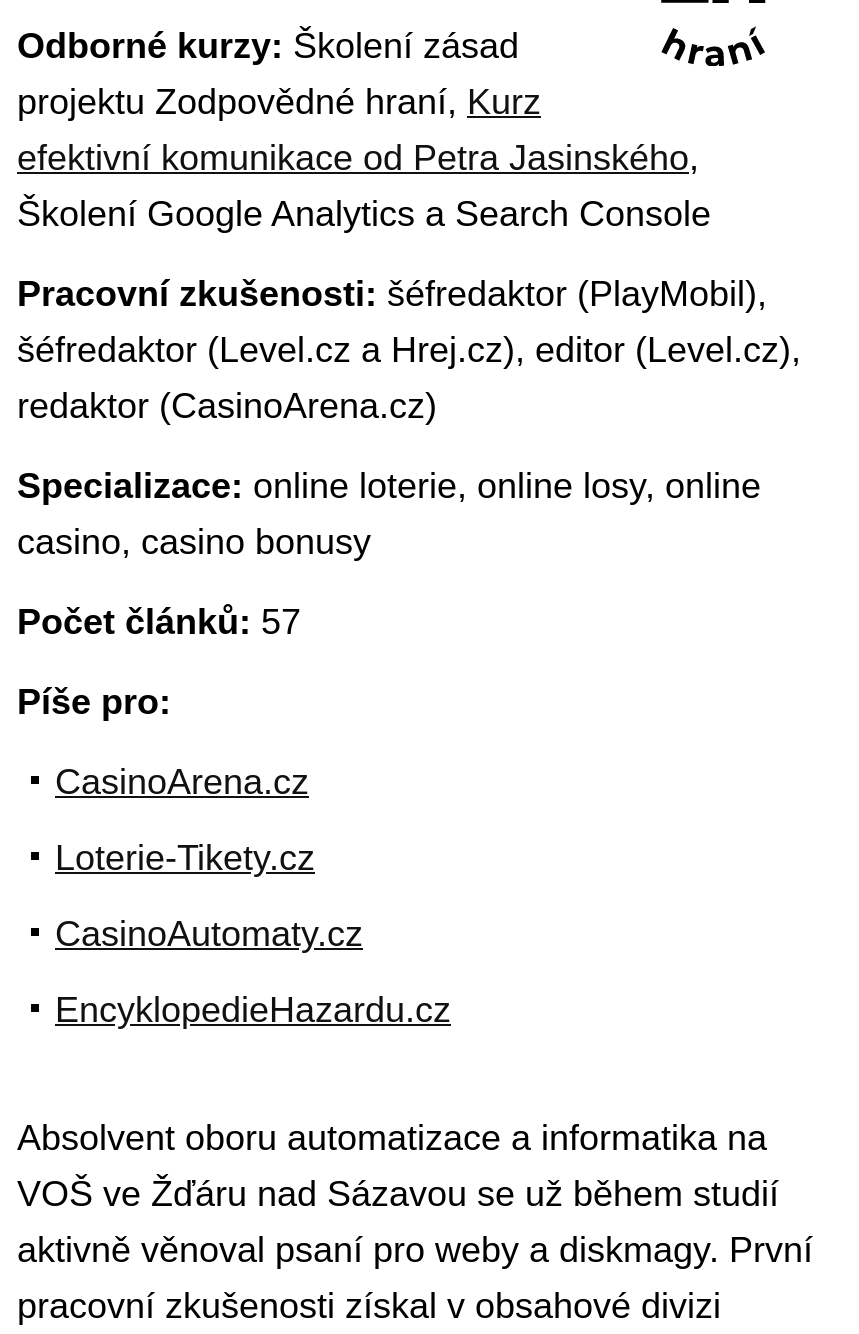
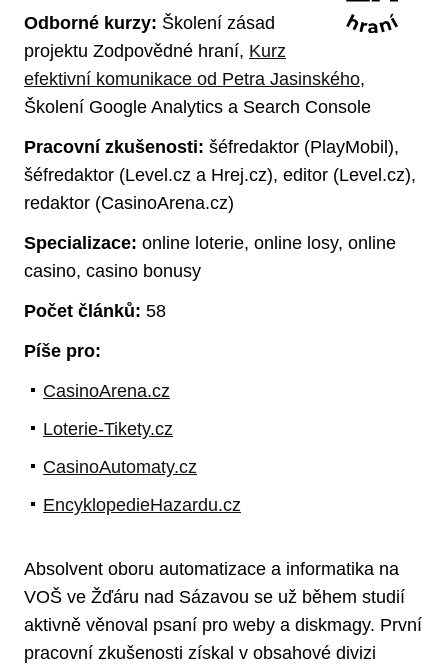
- Počet článků: 57
+ Počet článků: 58
